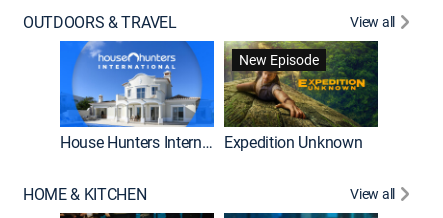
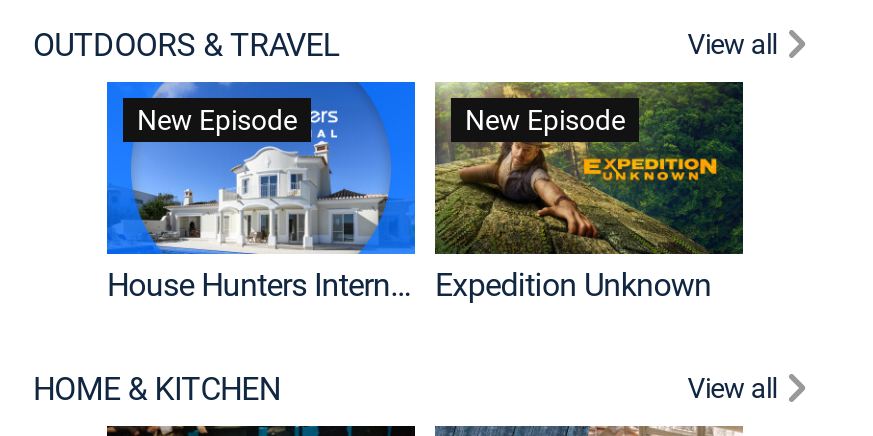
+ New Episode
